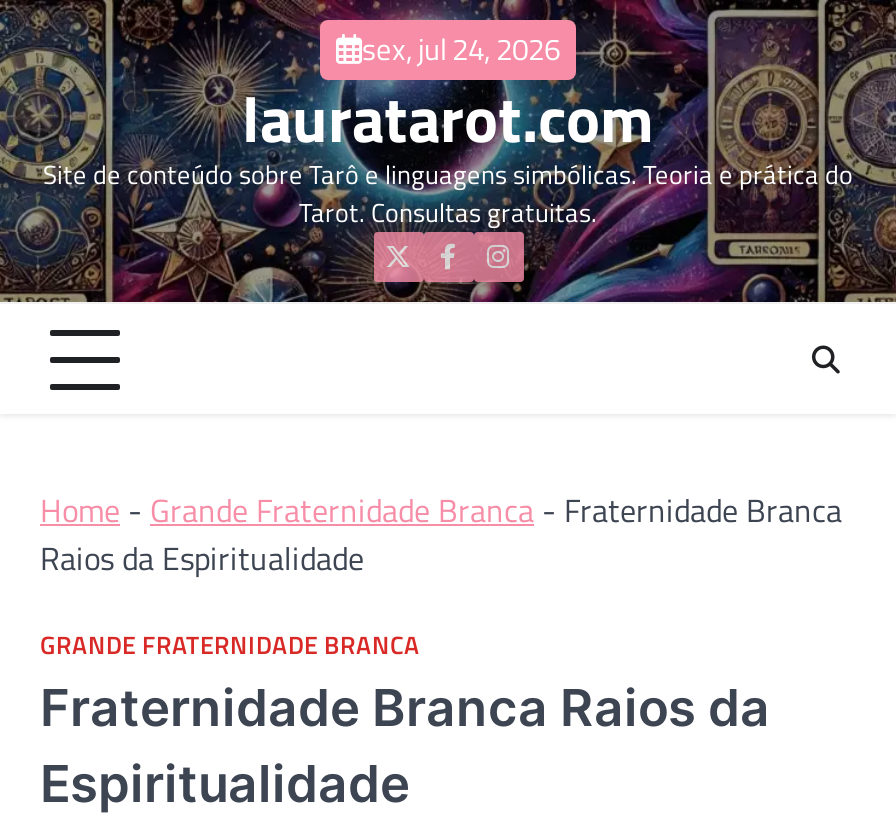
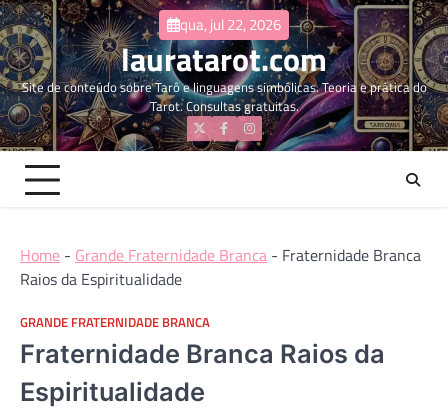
- sex, jul 24, 2026
+ qua, jul 22, 2026
